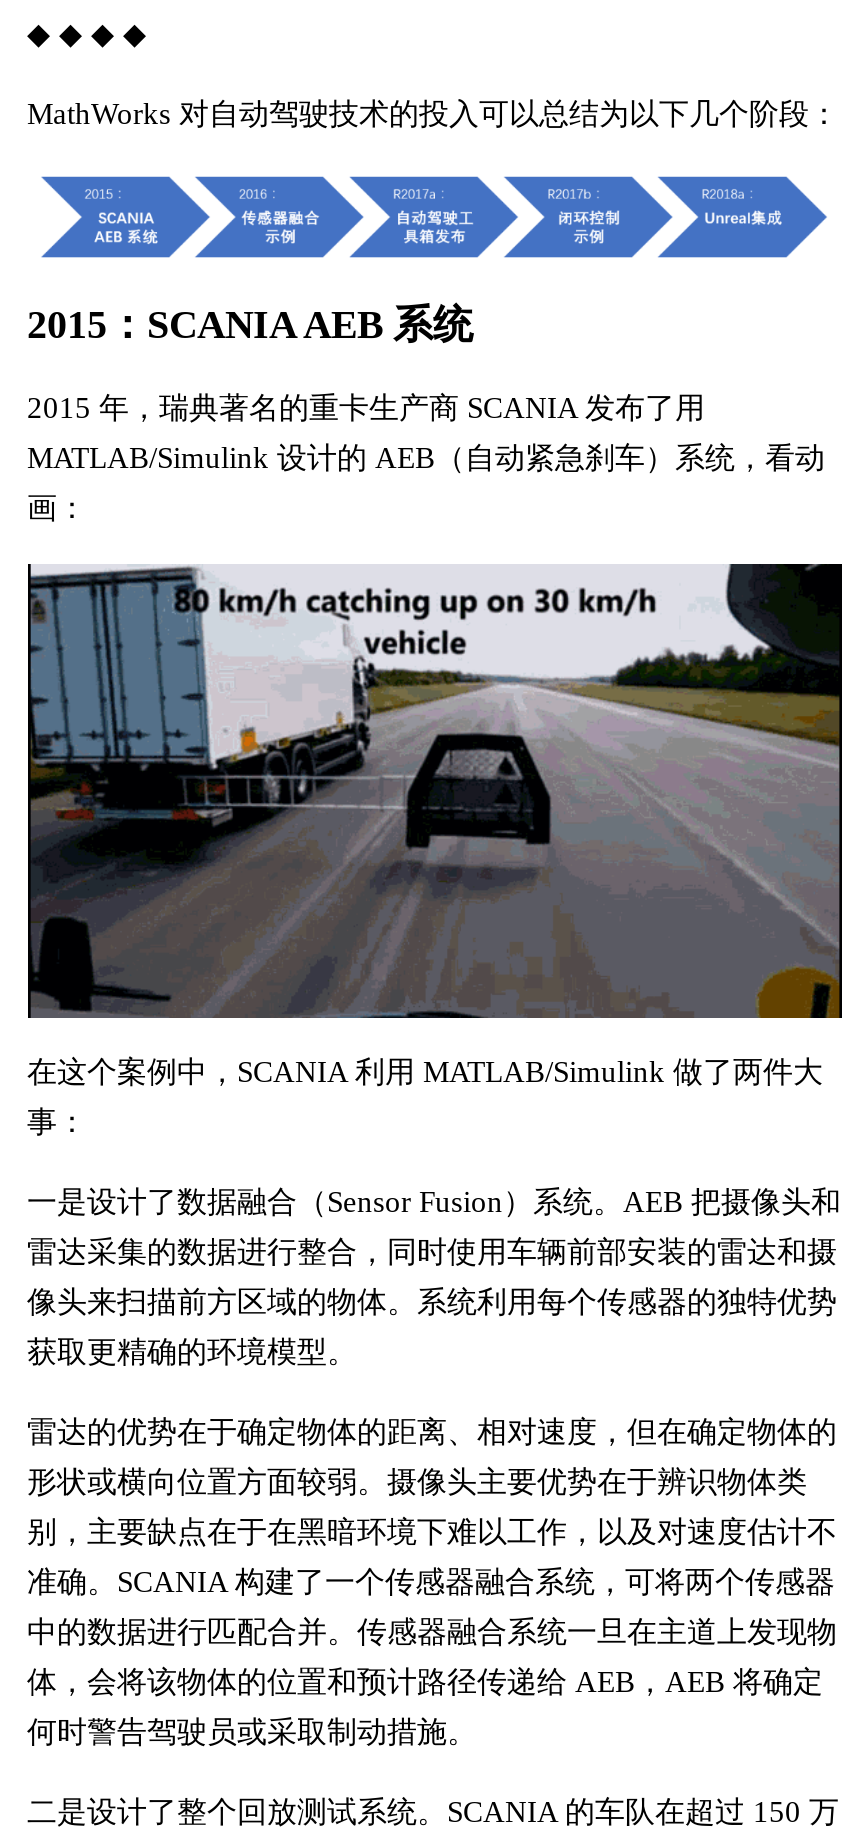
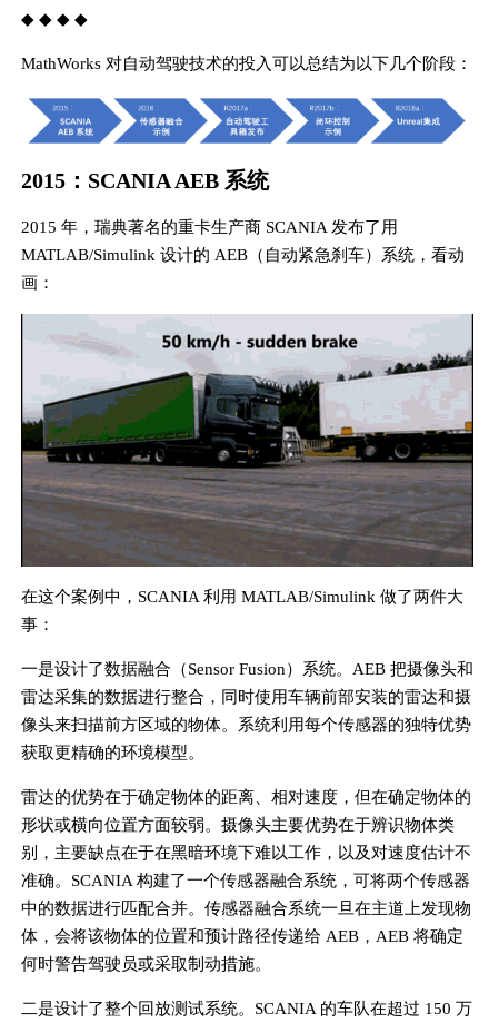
- [image]
+ [image]
